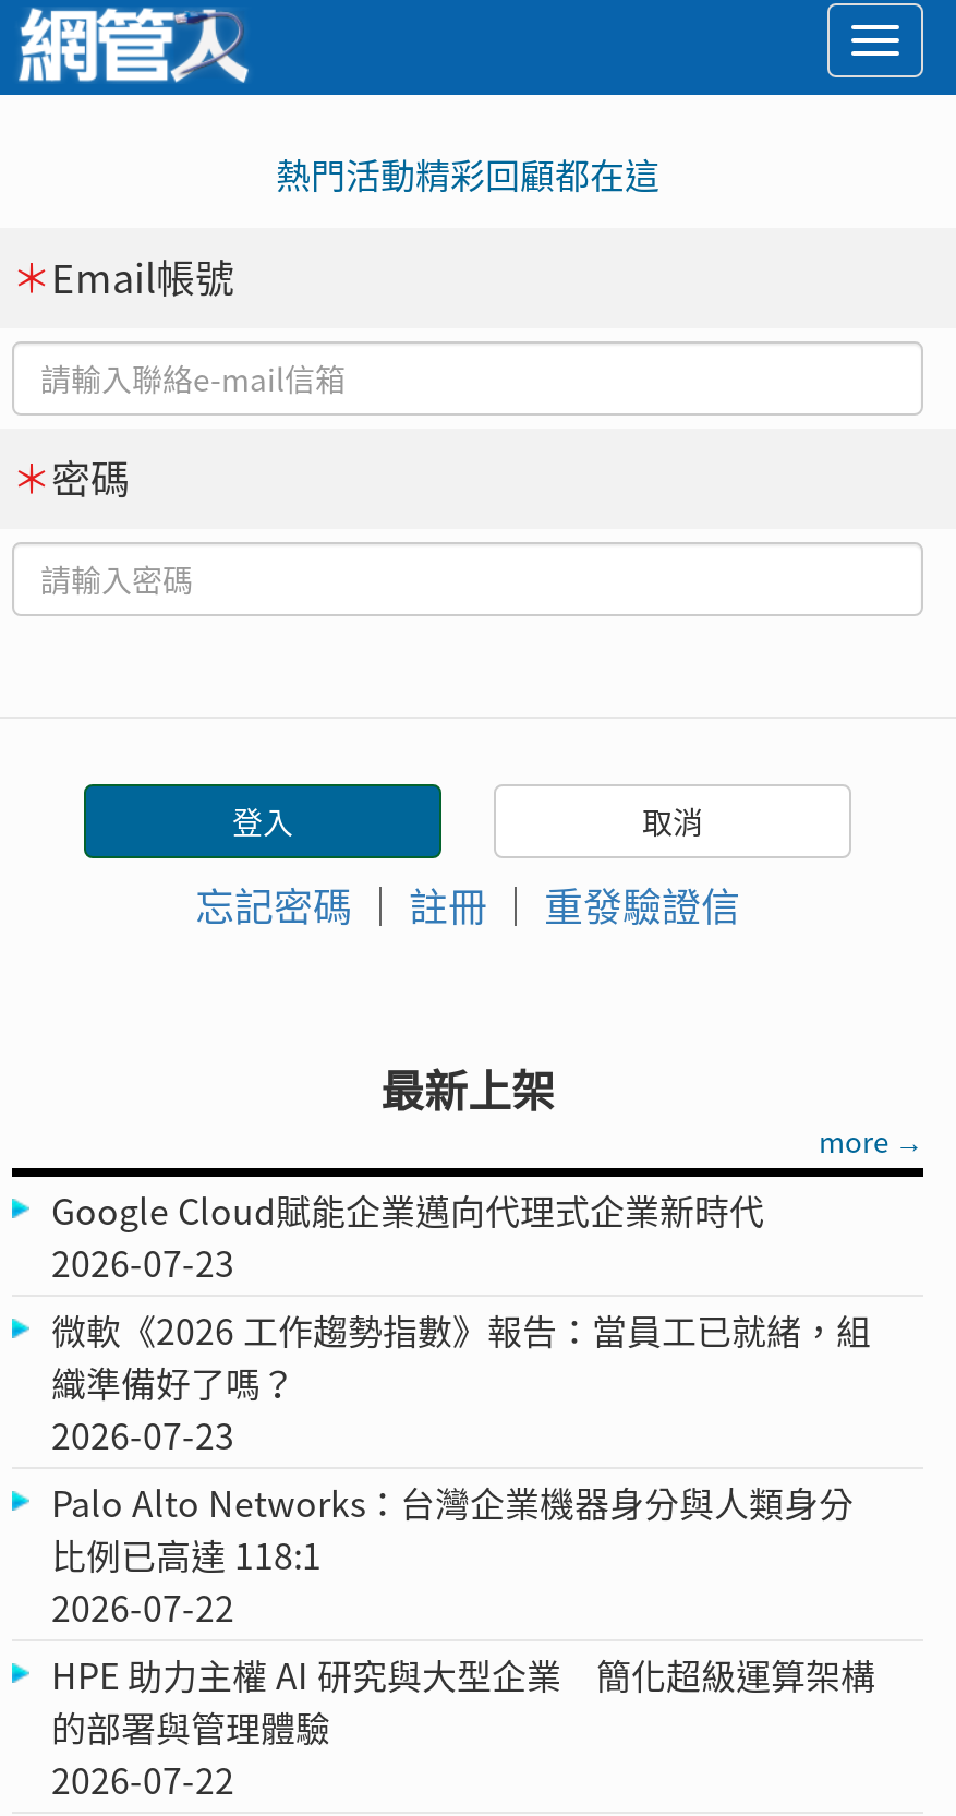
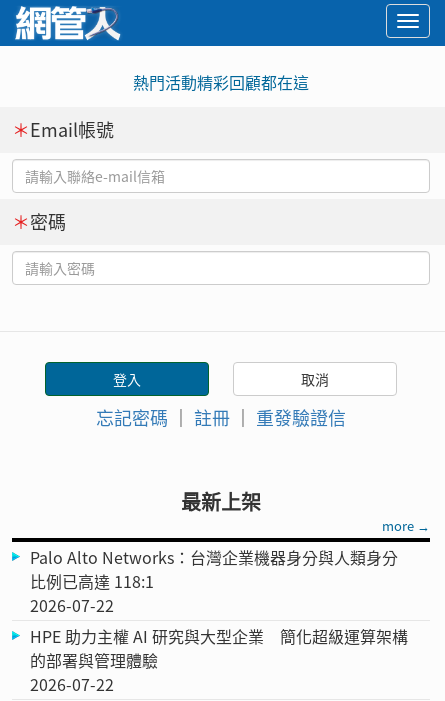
- Google Cloud賦能企業邁向代理式企業新時代
- 2026-07-23
- 微軟《2026 工作趨勢指數》報告：當員工已就緒，組
- 織準備好了嗎？
- 2026-07-23
